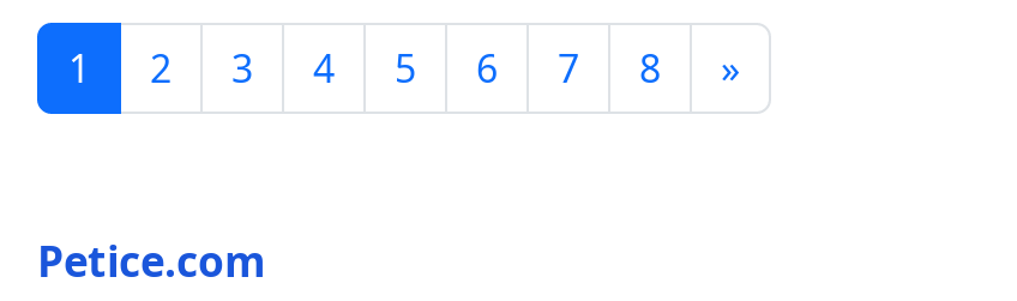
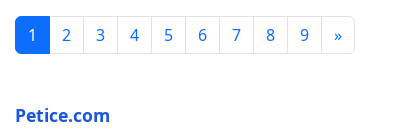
+ 9
